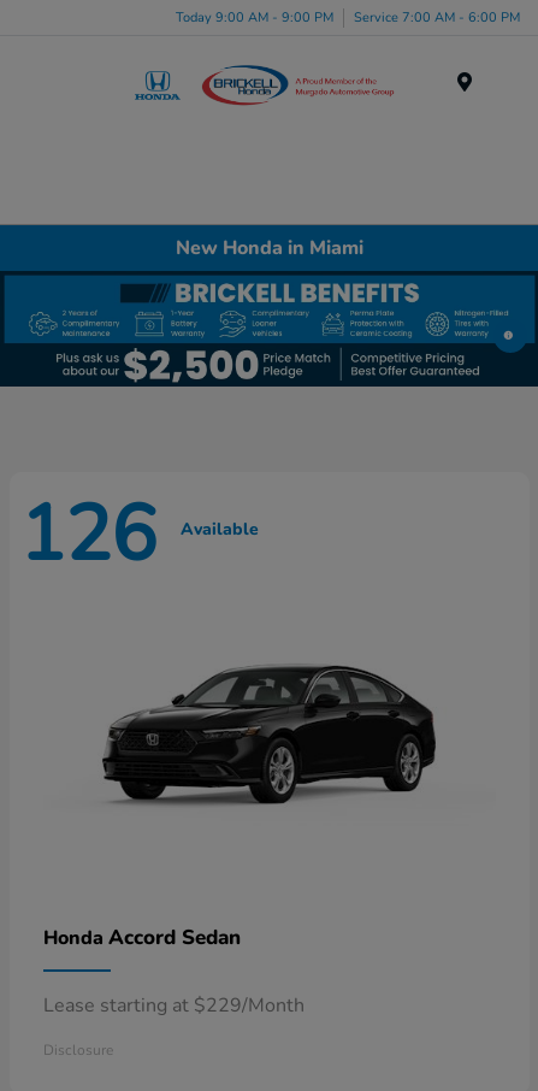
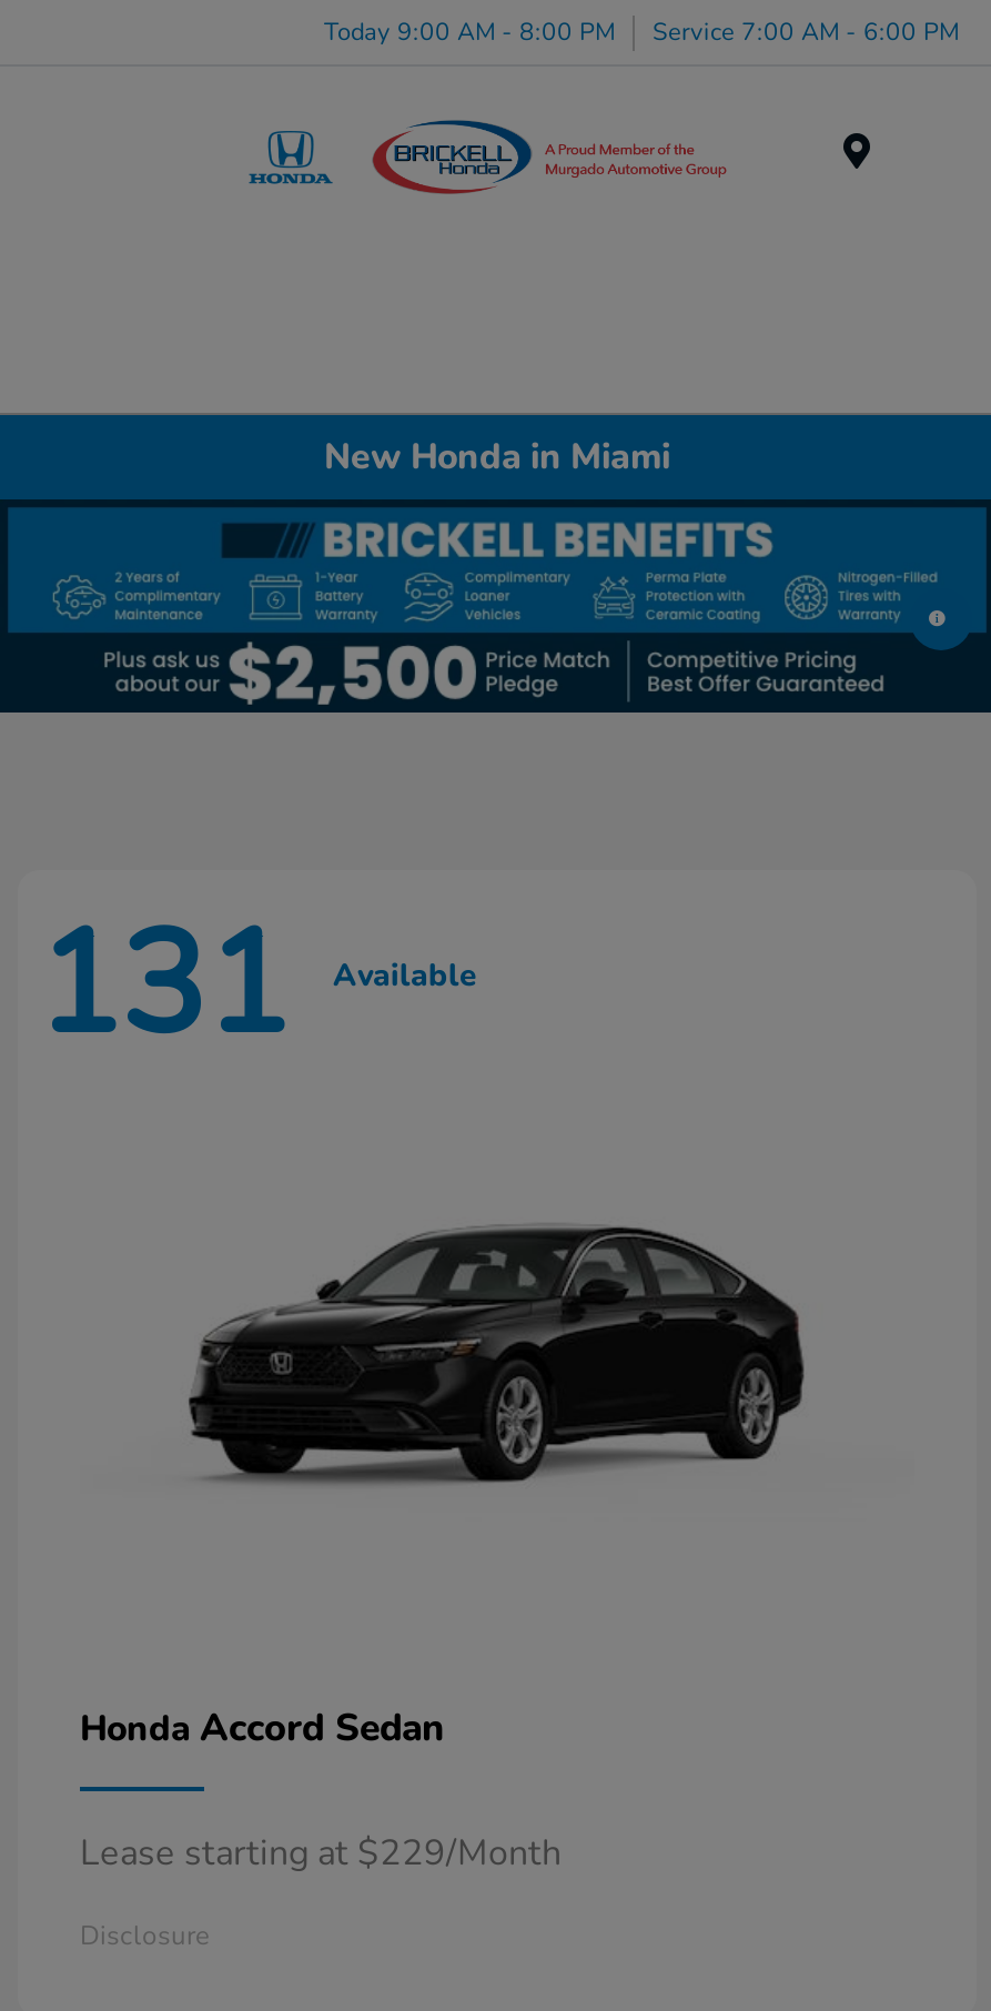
- Today 9:00 AM - 9:00 PM Service 7:00 AM - 6:00 PM
+ Today 9:00 AM - 8:00 PM Service 7:00 AM - 6:00 PM

- 126 Available
+ 131 Available
